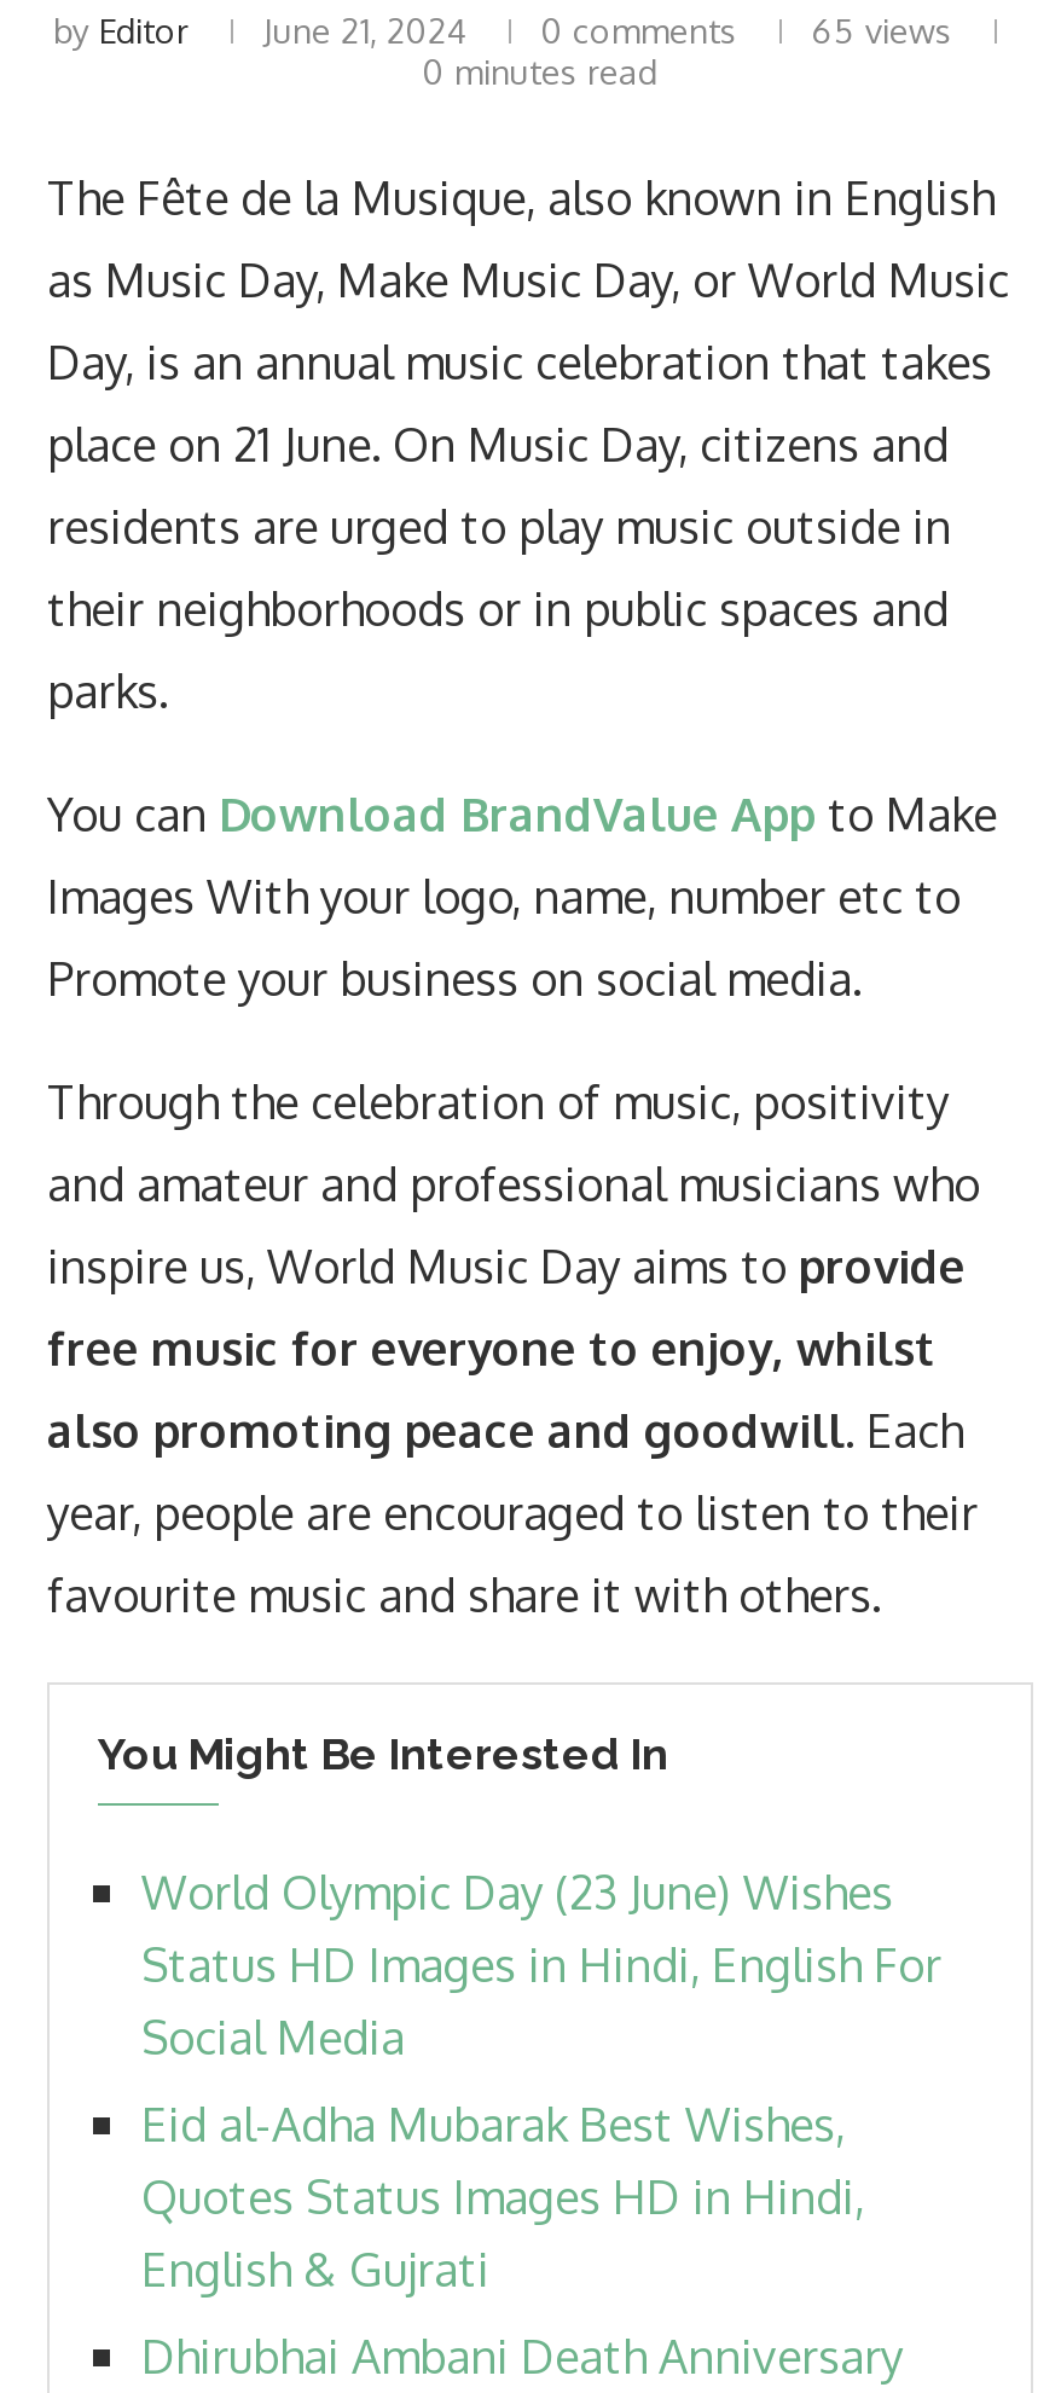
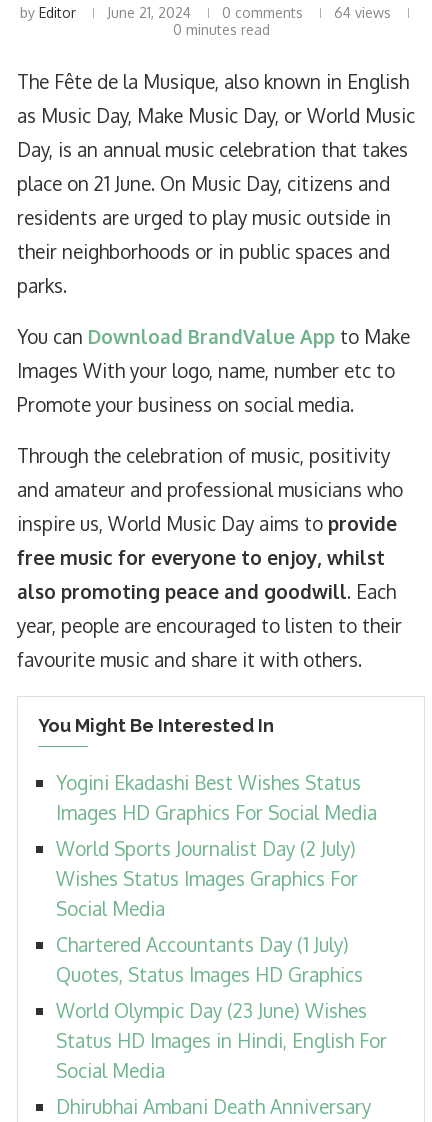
- by Editor June 21, 2024 0 comments 65 views
+ by Editor June 21, 2024 0 comments 64 views

+ Yogini Ekadashi Best Wishes Status
+ Images HD Graphics For Social Media
+ World Sports Journalist Day (2 July)
+ Wishes Status Images Graphics For
+ Social Media
+ Chartered Accountants Day (1 July)
+ Quotes, Status Images HD Graphics

moved down: World Olympic Day (23 June) Wishes | Status HD Images in Hindi, English For | Social Media

- Eid al-Adha Mubarak Best Wishes,
- Quotes Status Images HD in Hindi,
- English & Gujrati
